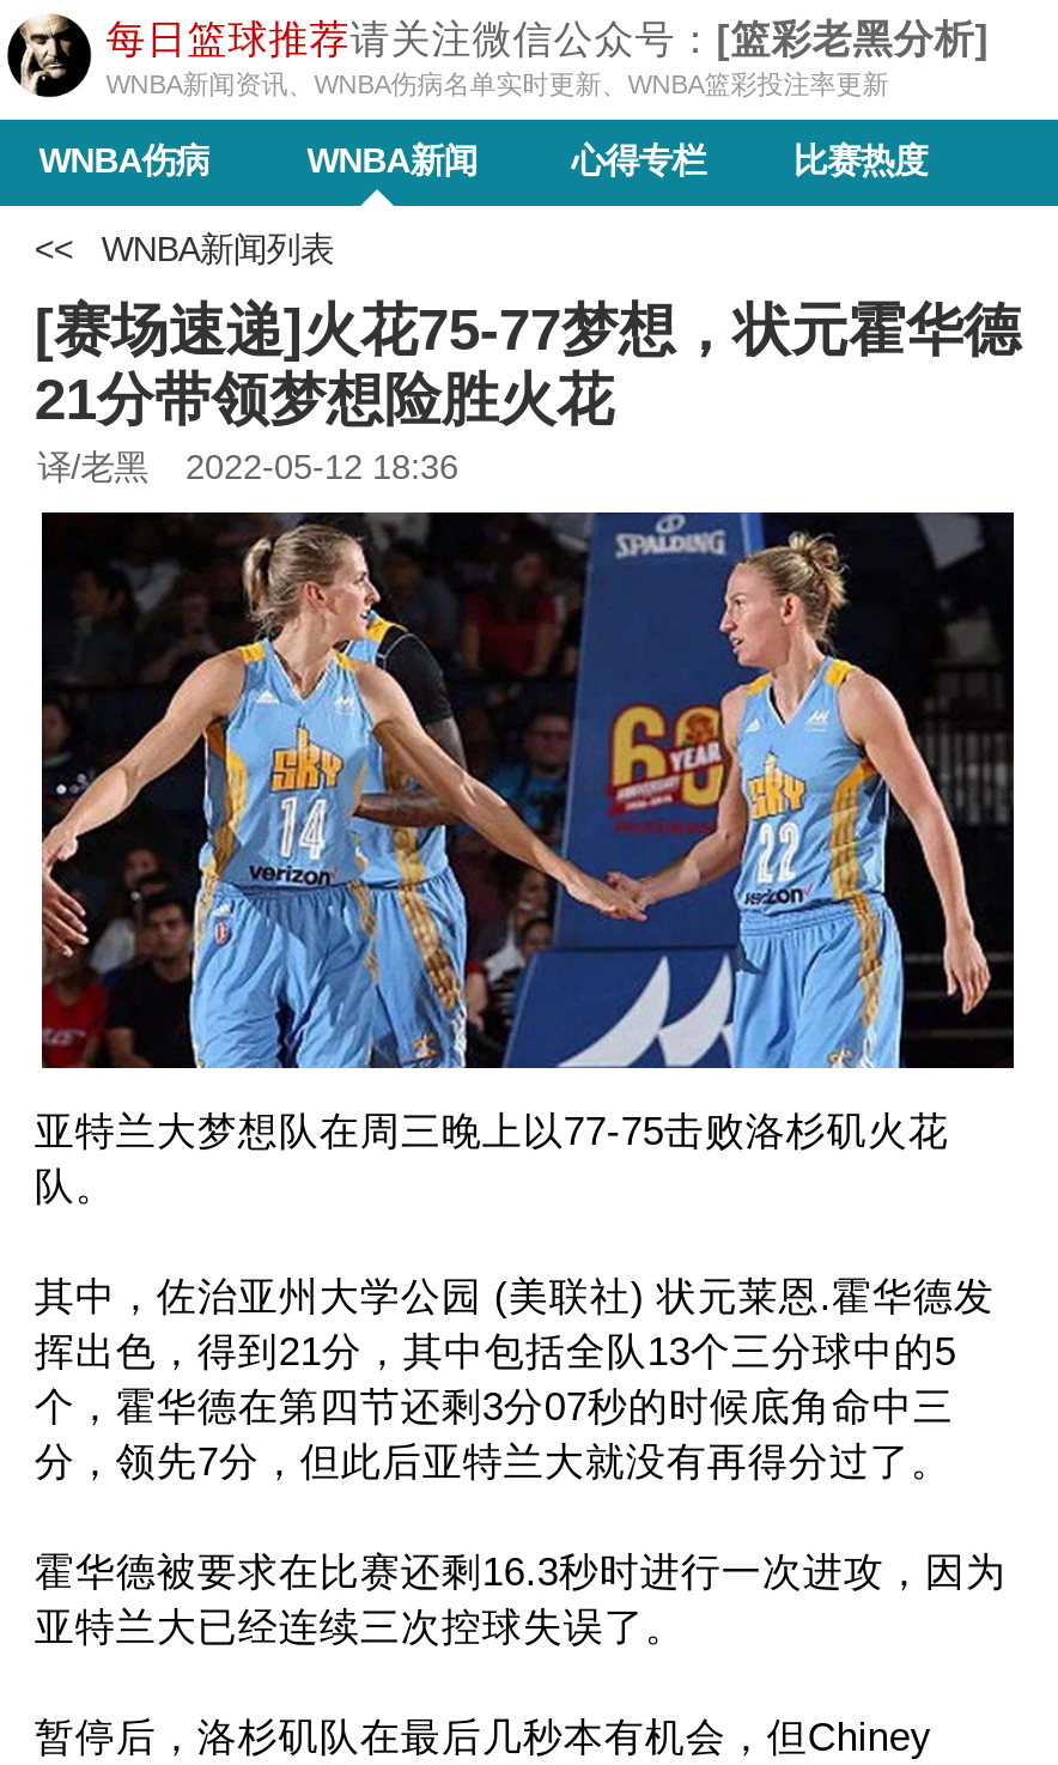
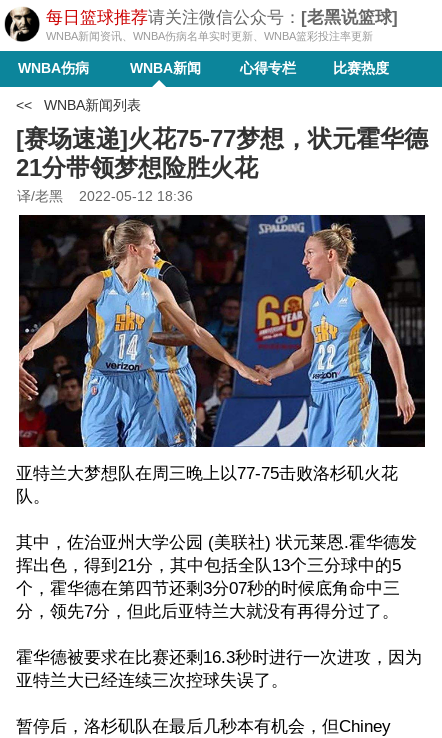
- 每日篮球推荐请关注微信公众号：[篮彩老黑分析]
+ 每日篮球推荐请关注微信公众号：[老黑说篮球]
